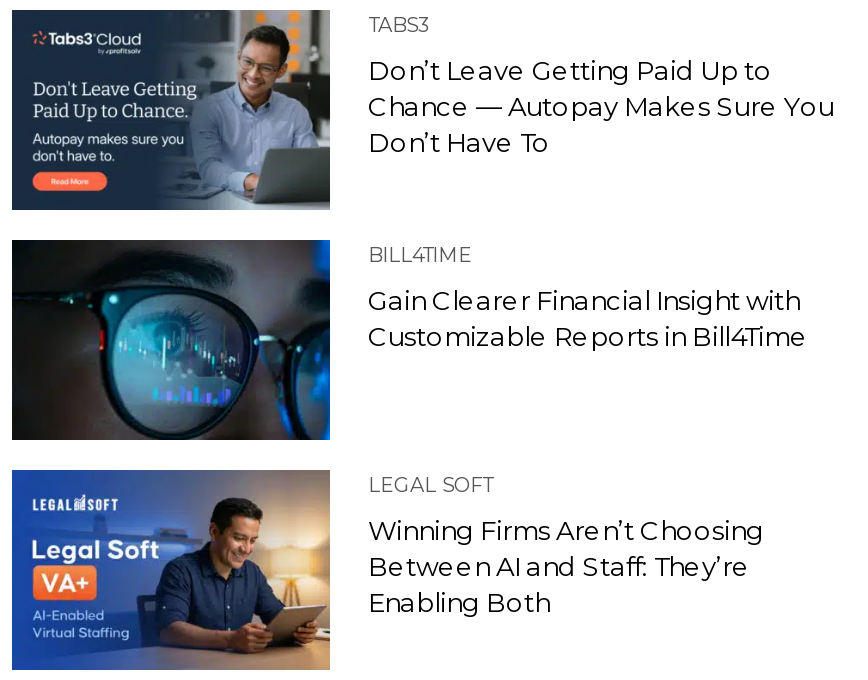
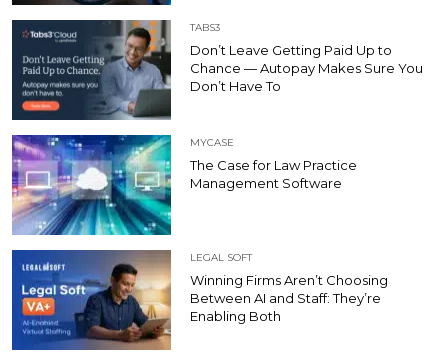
- [image]
- BILL4TIME
+ [image]
+ MYCASE

- Gain Clearer Financial Insight with
- Customizable Reports in Bill4Time
+ The Case for Law Practice
+ Management Software
